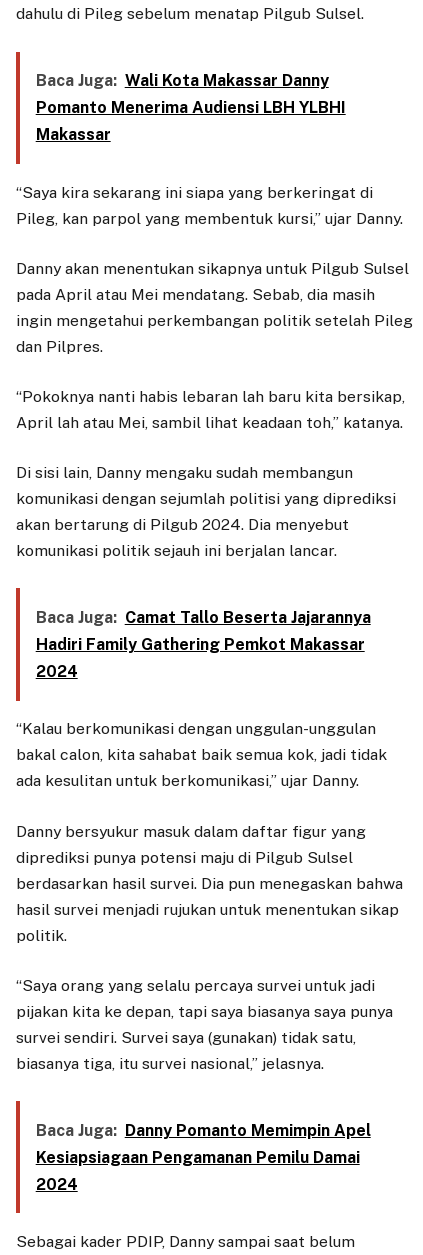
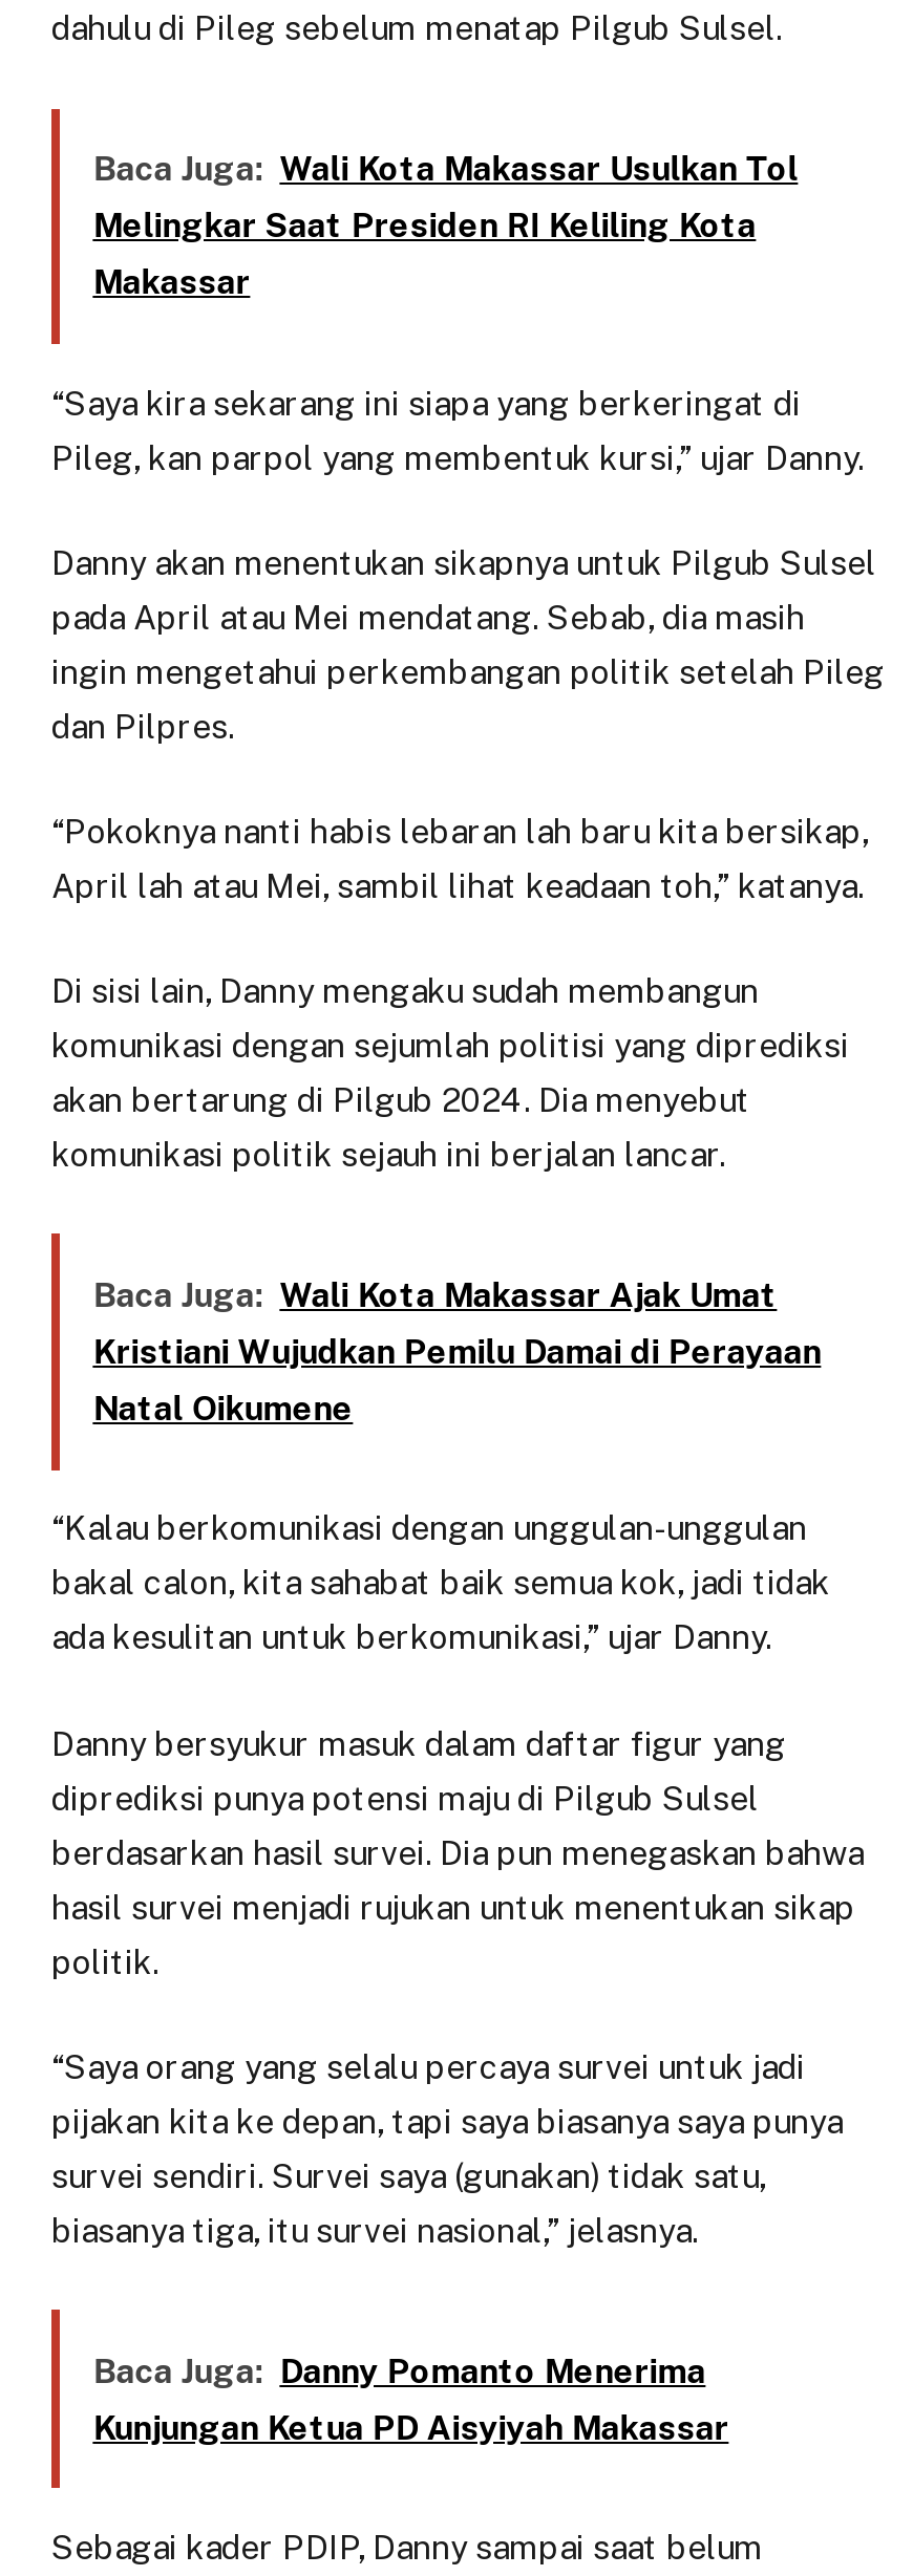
- Baca Juga: Wali Kota Makassar Danny
- Pomanto Menerima Audiensi LBH YLBHI
+ Baca Juga: Wali Kota Makassar Usulkan Tol
+ Melingkar Saat Presiden RI Keliling Kota

- Baca Juga: Camat Tallo Beserta Jajarannya
- Hadiri Family Gathering Pemkot Makassar
- 2024
+ Baca Juga: Wali Kota Makassar Ajak Umat
+ Kristiani Wujudkan Pemilu Damai di Perayaan
+ Natal Oikumene

- Baca Juga: Danny Pomanto Memimpin Apel
- Kesiapsiagaan Pengamanan Pemilu Damai
- 2024
+ Baca Juga: Danny Pomanto Menerima
+ Kunjungan Ketua PD Aisyiyah Makassar
